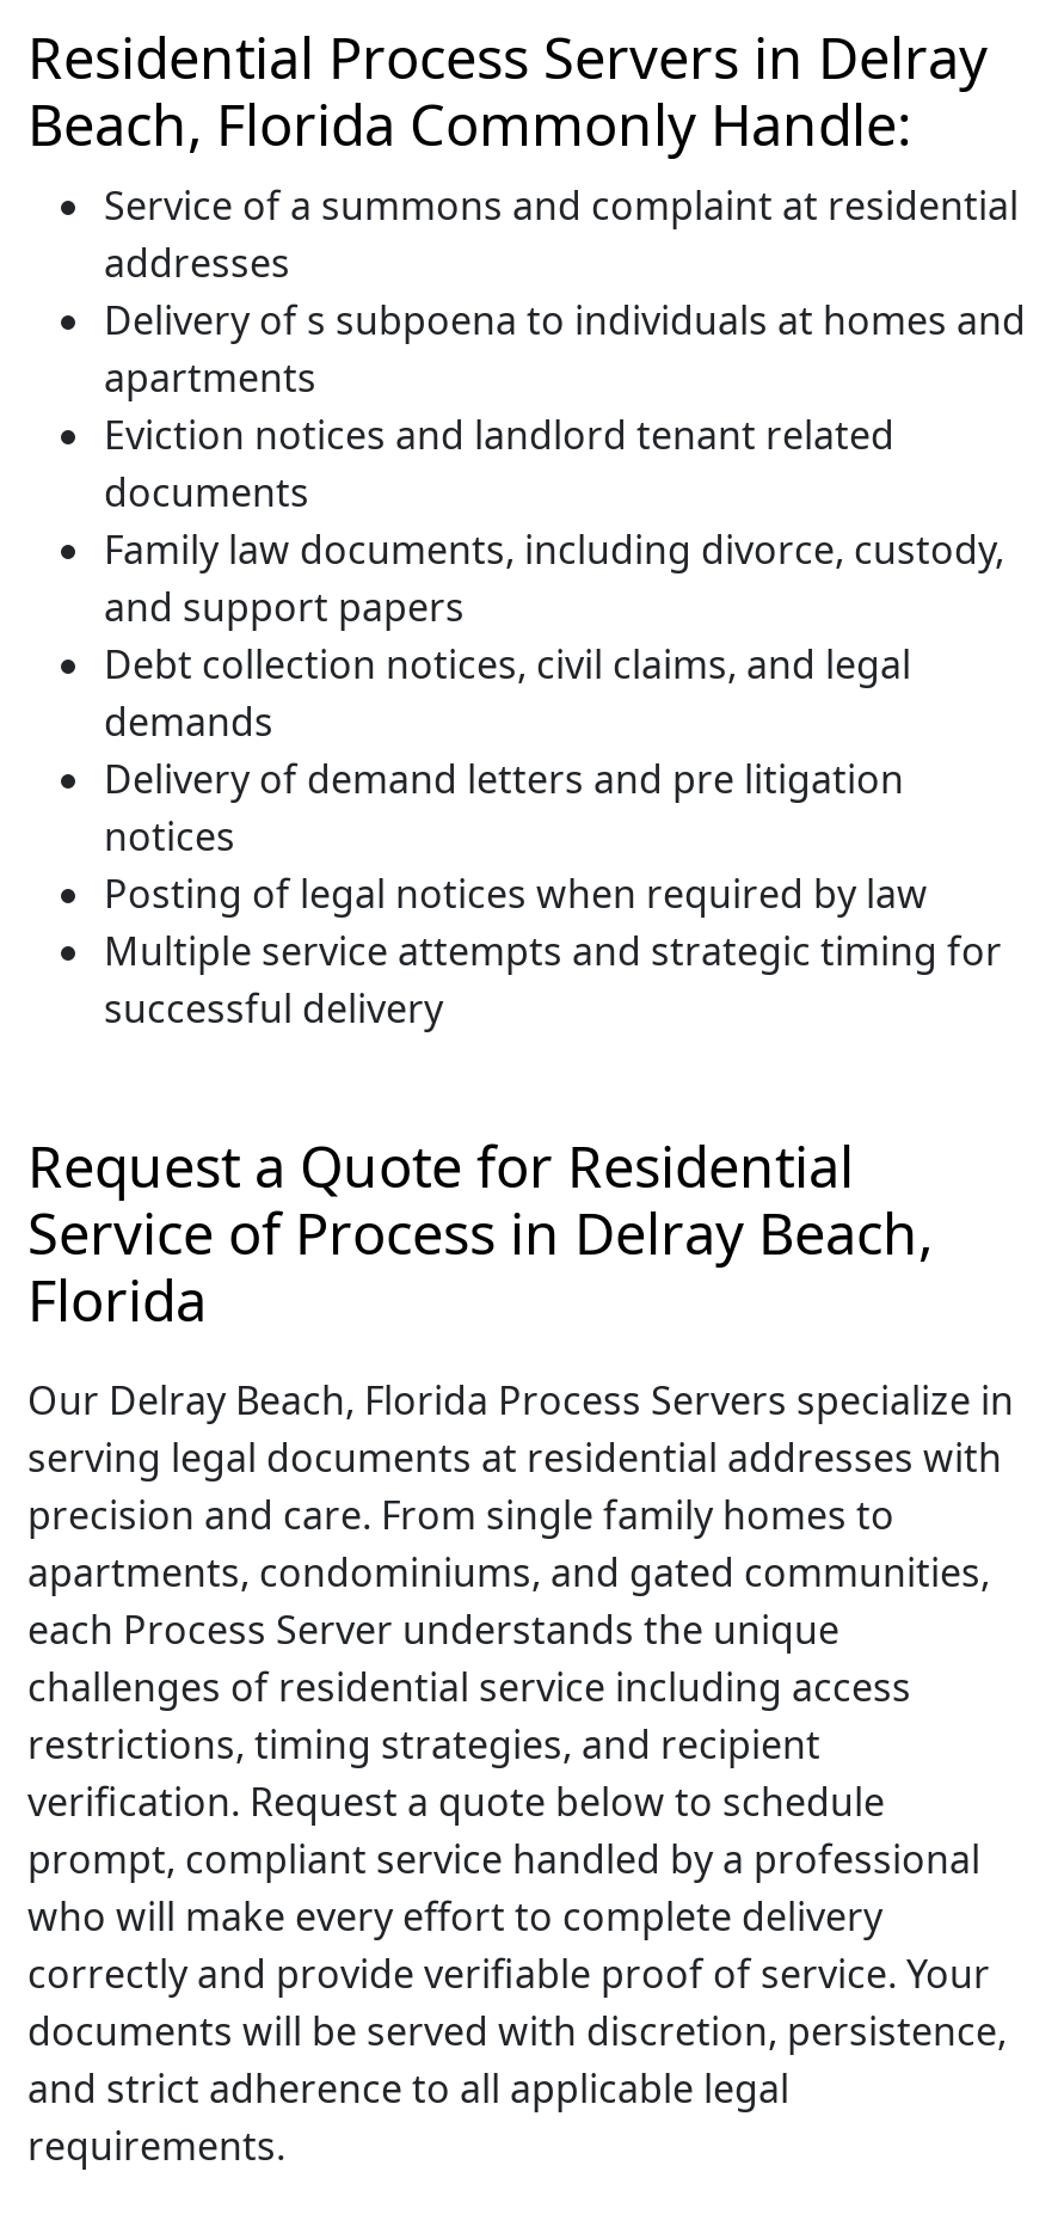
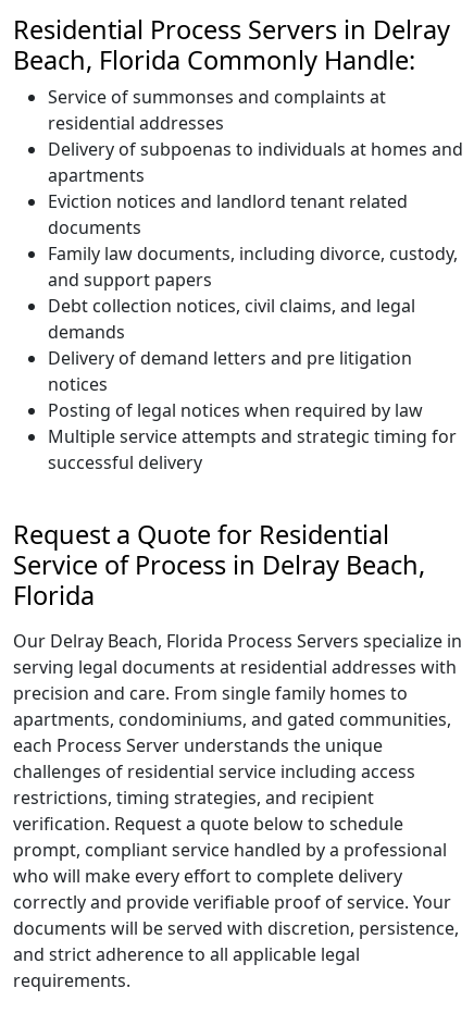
- Service of a summons and complaint at residential
- addresses
- Delivery of s subpoena to individuals at homes and
+ Service of summonses and complaints at
+ residential addresses
+ Delivery of subpoenas to individuals at homes and
